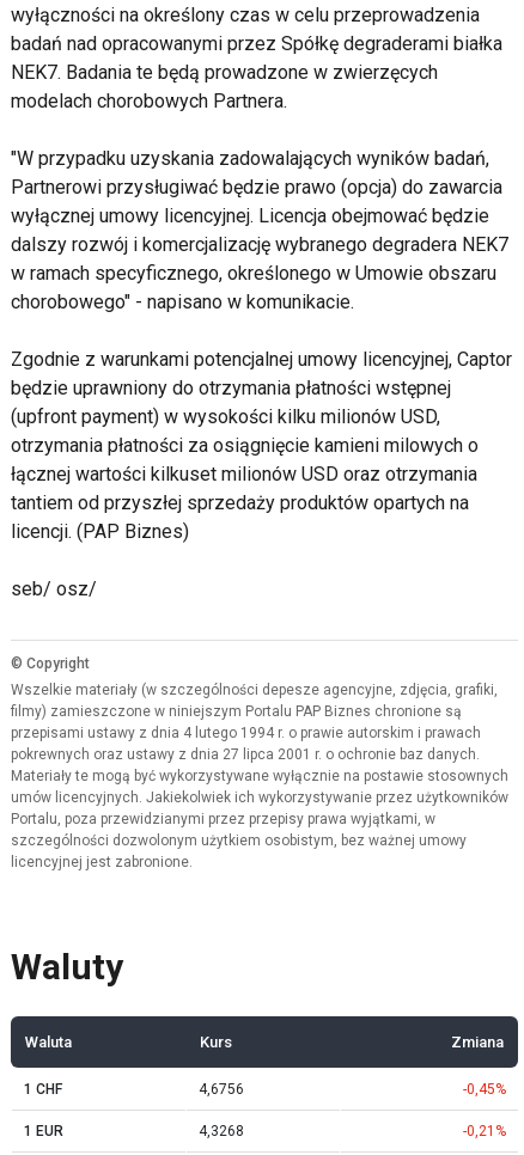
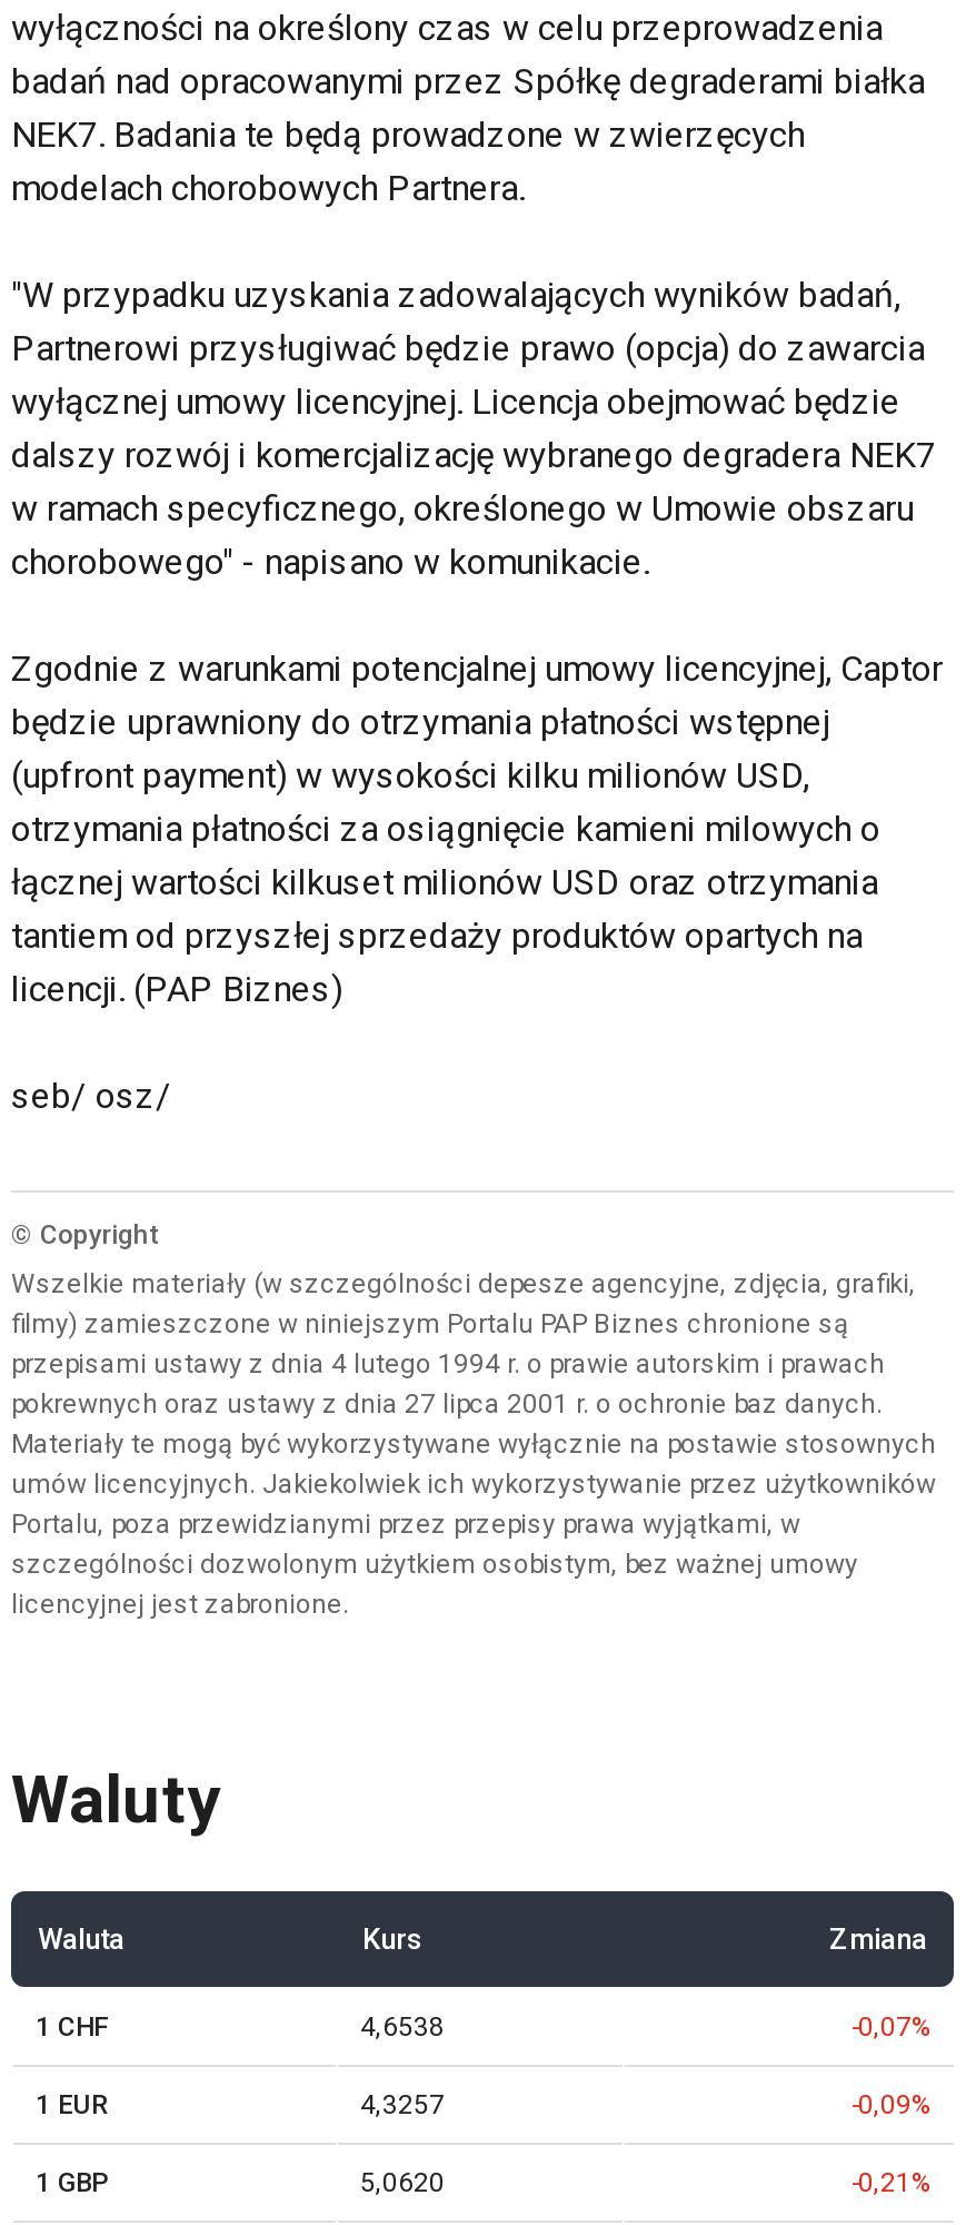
- 4,6756
+ 4,6538

- -0,45%
+ -0,07%

- 4,3268
+ 4,3257
+ -0,09%
+ 1 GBP
+ 5,0620
